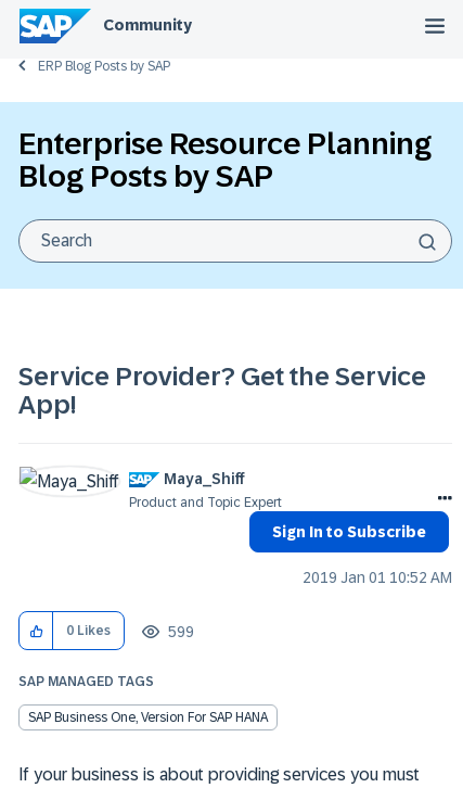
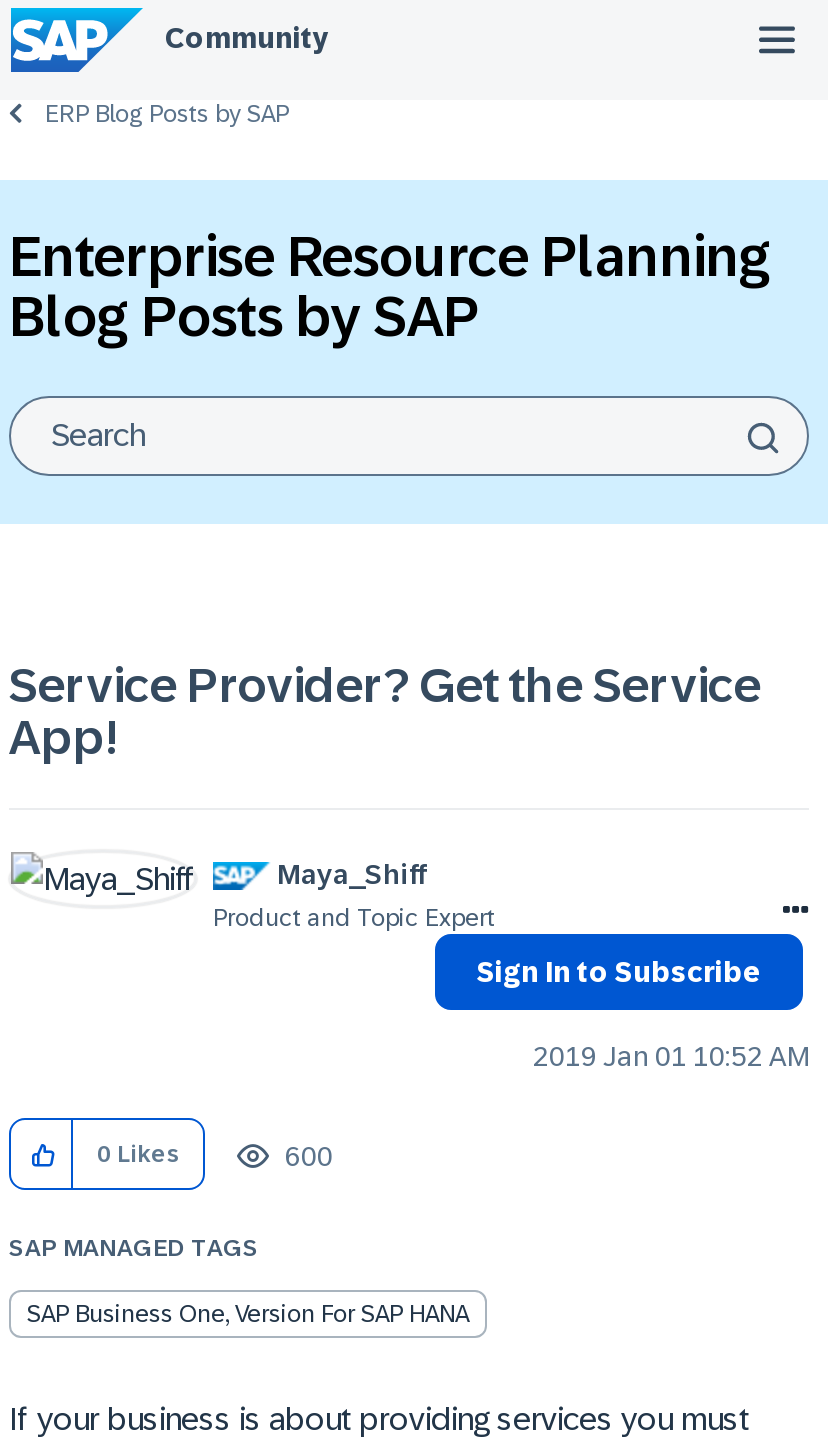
- 599
+ 600
